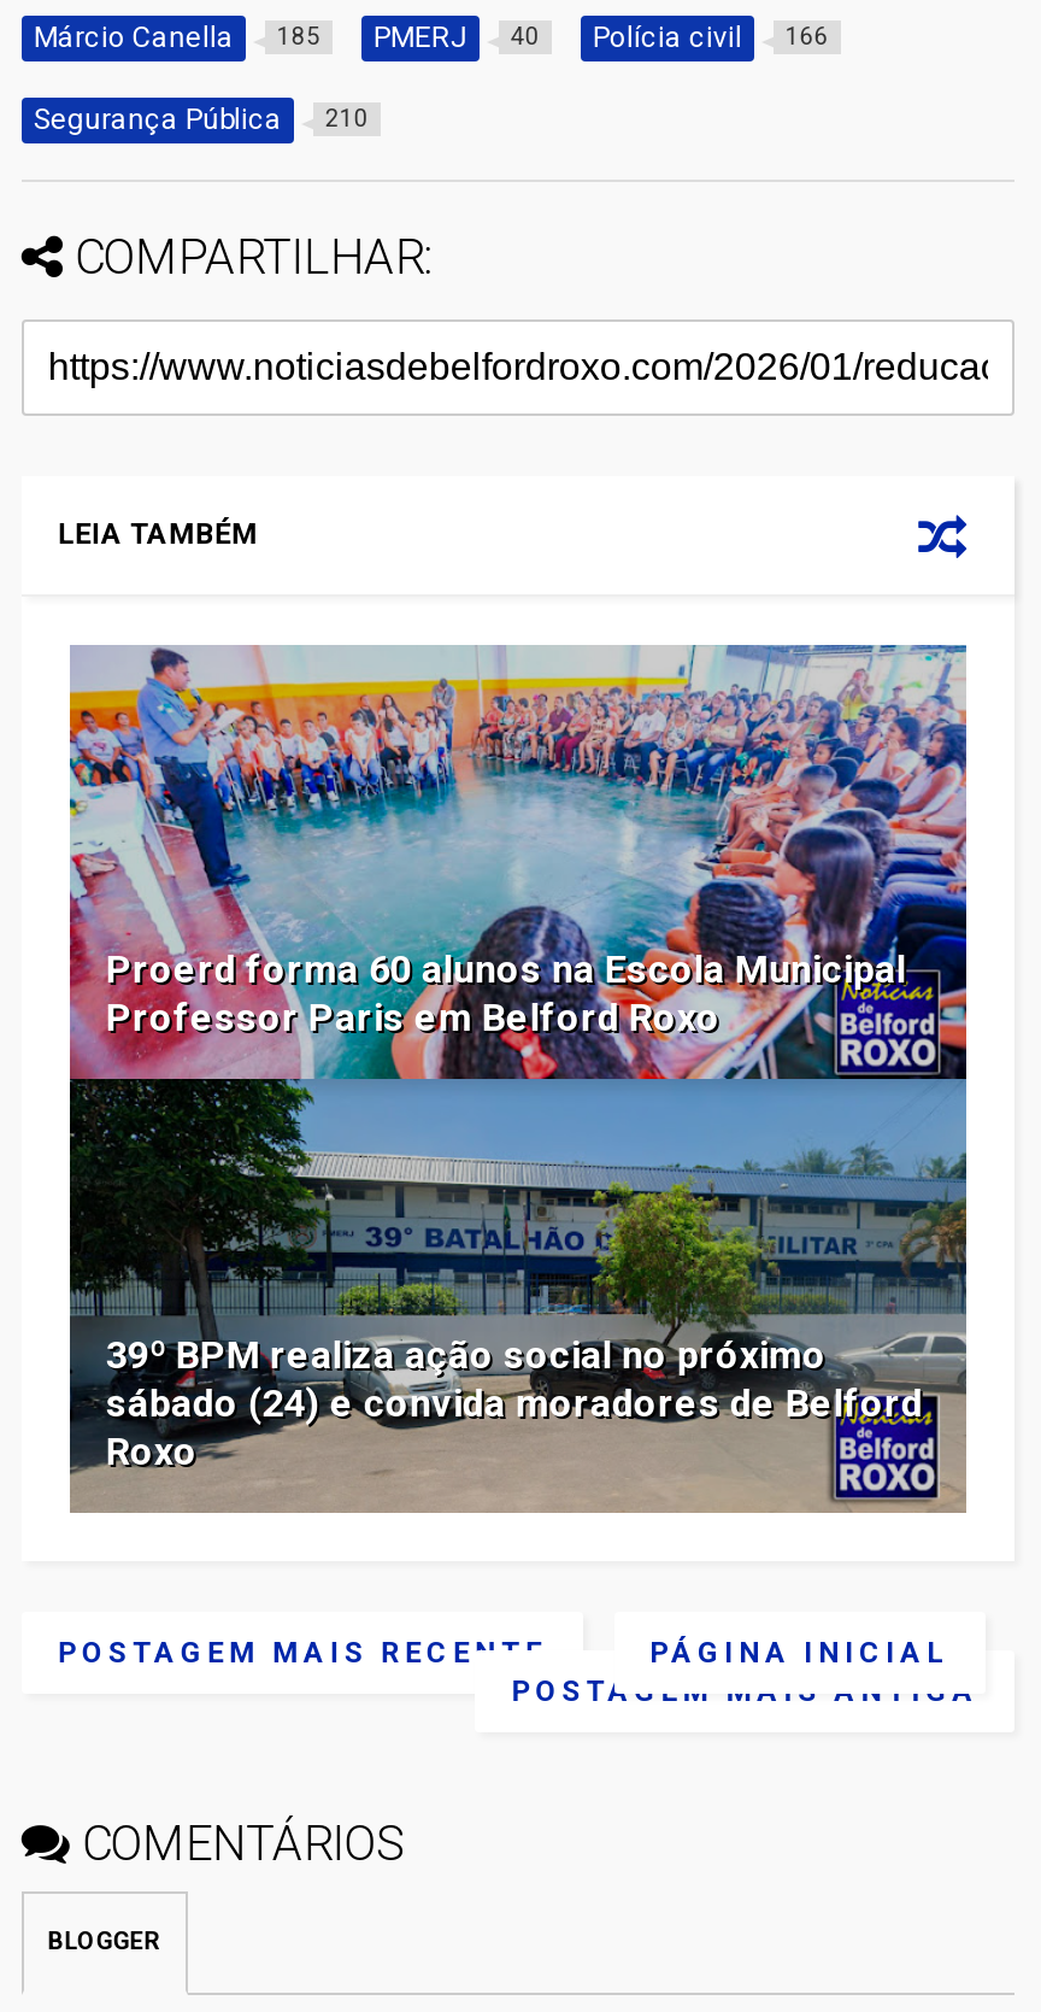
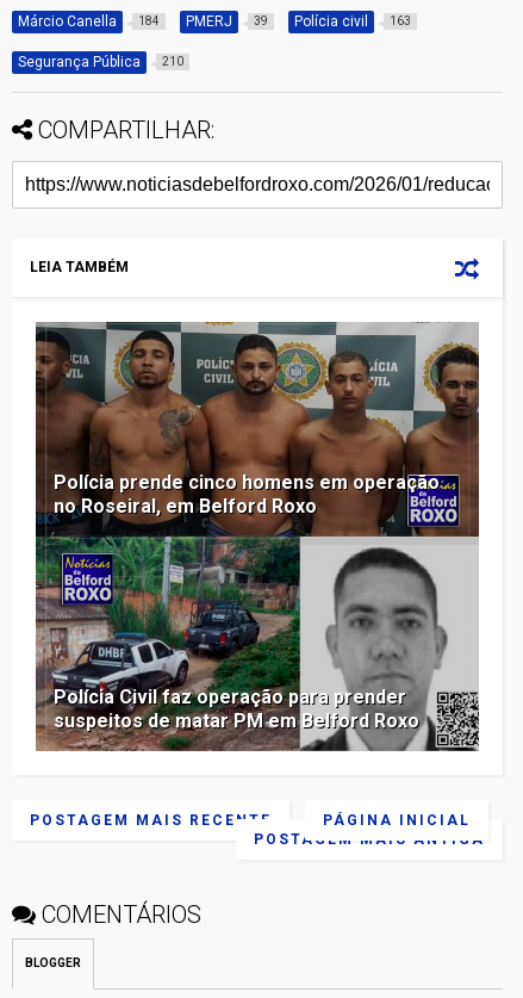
- 185
+ 184

- 40
+ 39

- 166
+ 163

- [image]
- Proerd forma 60 alunos na Escola Municipal
- Professor Paris em Belford Roxo
+ [image]
+ Polícia prende cinco homens em operação
+ no Roseiral, em Belford Roxo

- 39º BPM realiza ação social no próximo
- sábado (24) e convida moradores de Belford
- Roxo
+ Polícia Civil faz operação para prender
+ suspeitos de matar PM em Belford Roxo
